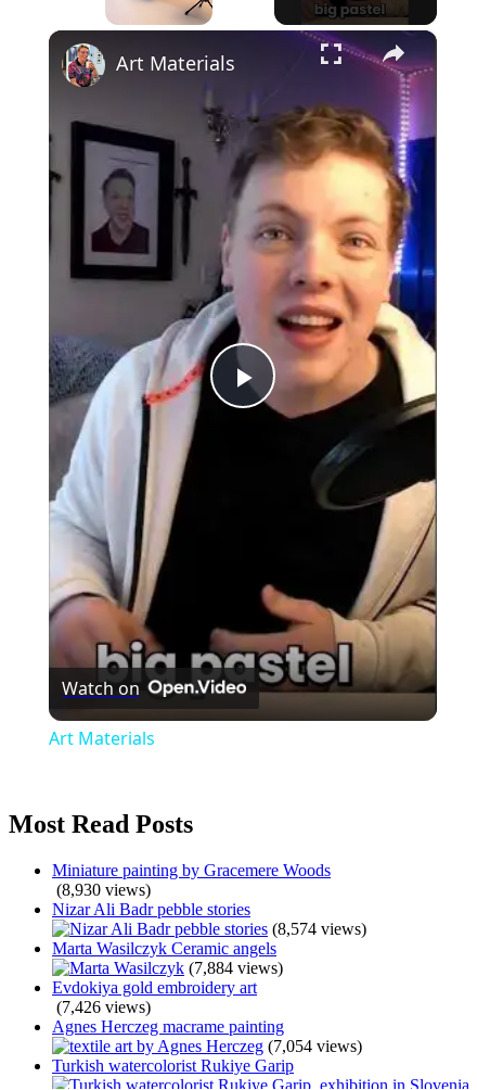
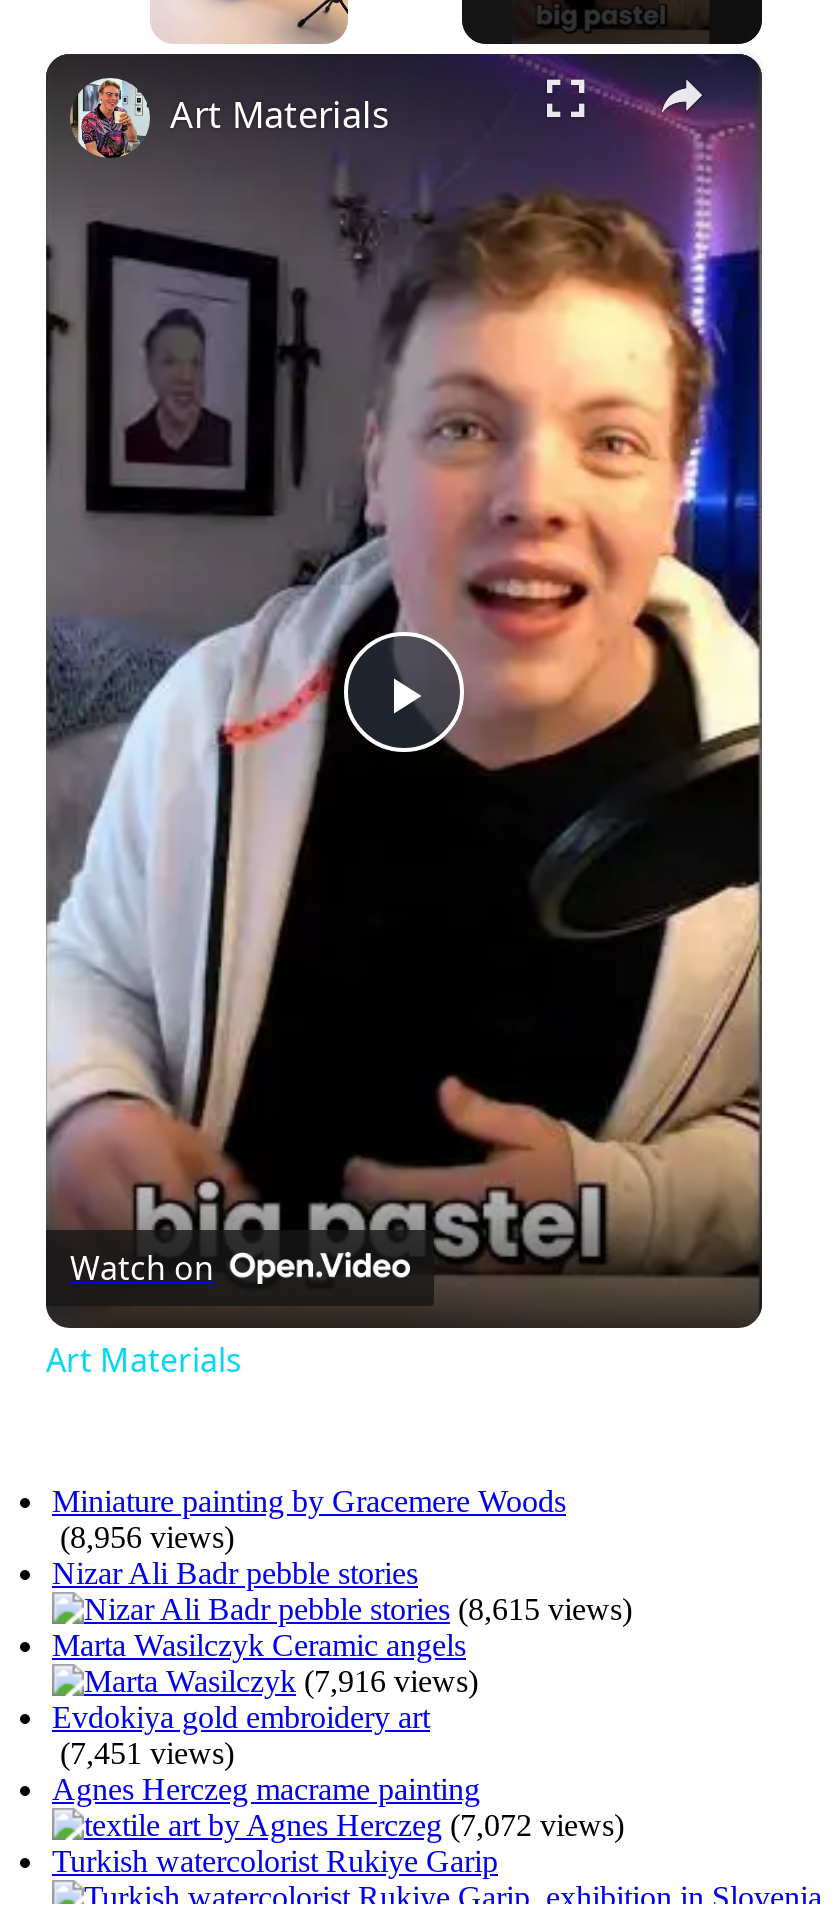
- Most Read Posts

- (8,930 views)
+ (8,956 views)

- (8,574 views)
+ (8,615 views)

- (7,884 views)
+ (7,916 views)

- (7,426 views)
+ (7,451 views)

- (7,054 views)
+ (7,072 views)
